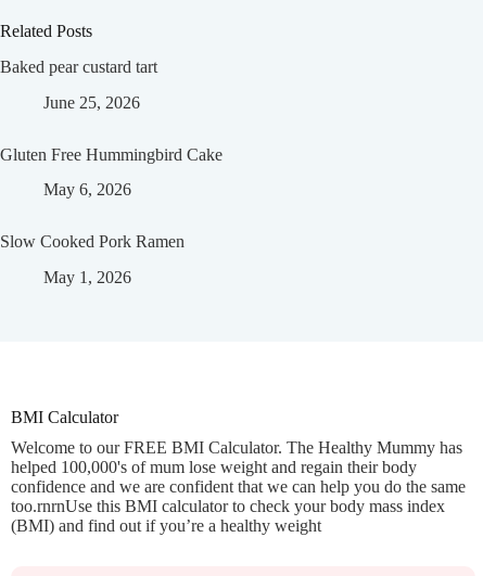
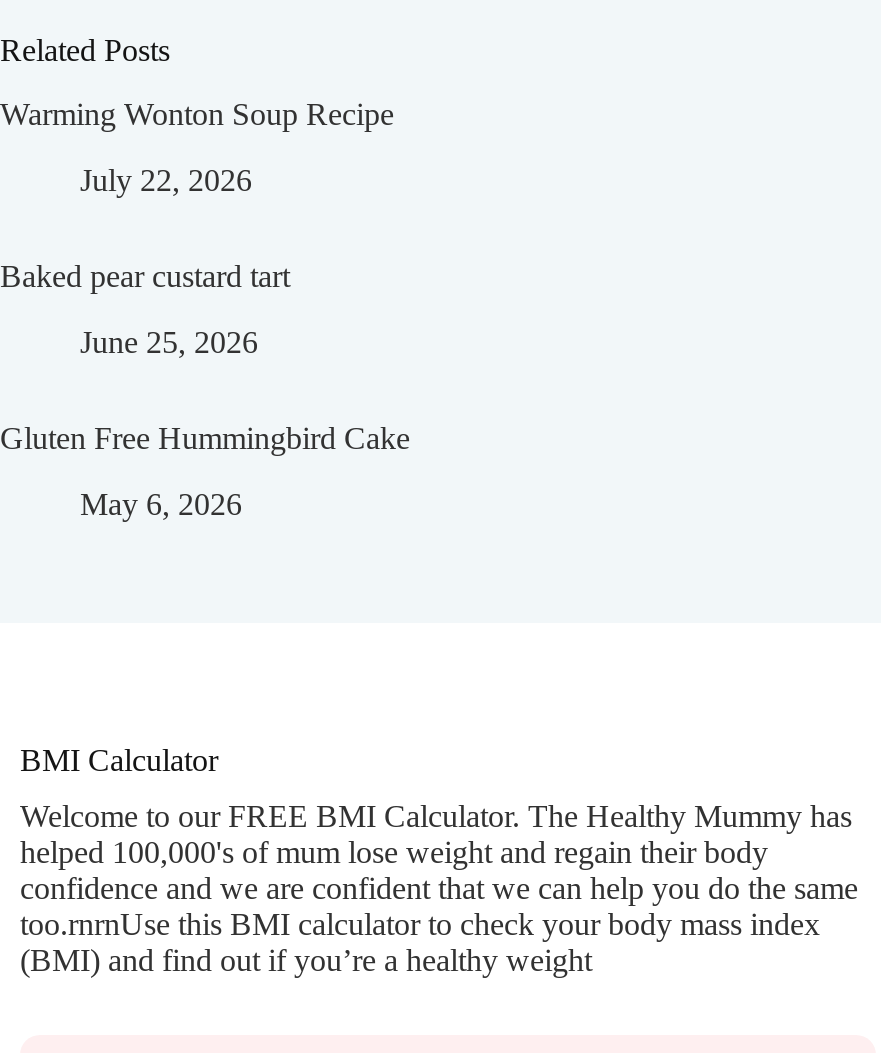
+ Warming Wonton Soup Recipe
+ July 22, 2026

moved down: Baked pear custard tart | June 25, 2026 | Gluten Free Hummingbird Cake | May 6, 2026

- Slow Cooked Pork Ramen
- May 1, 2026
